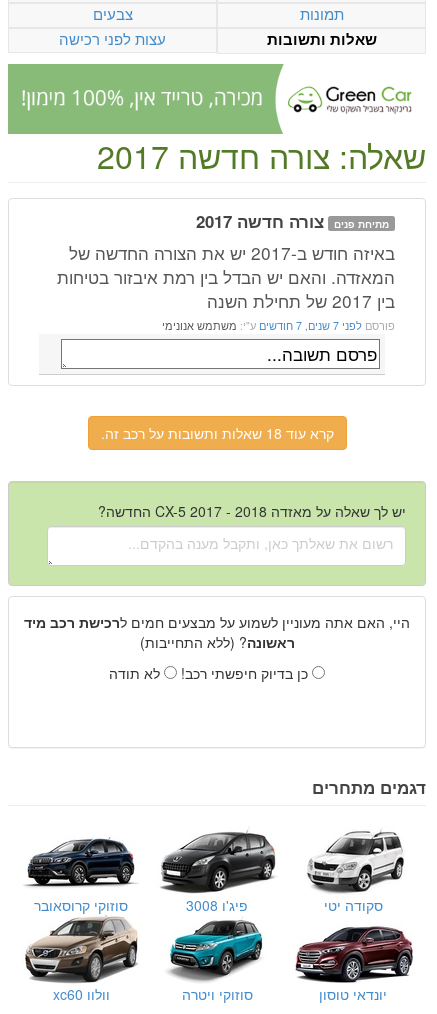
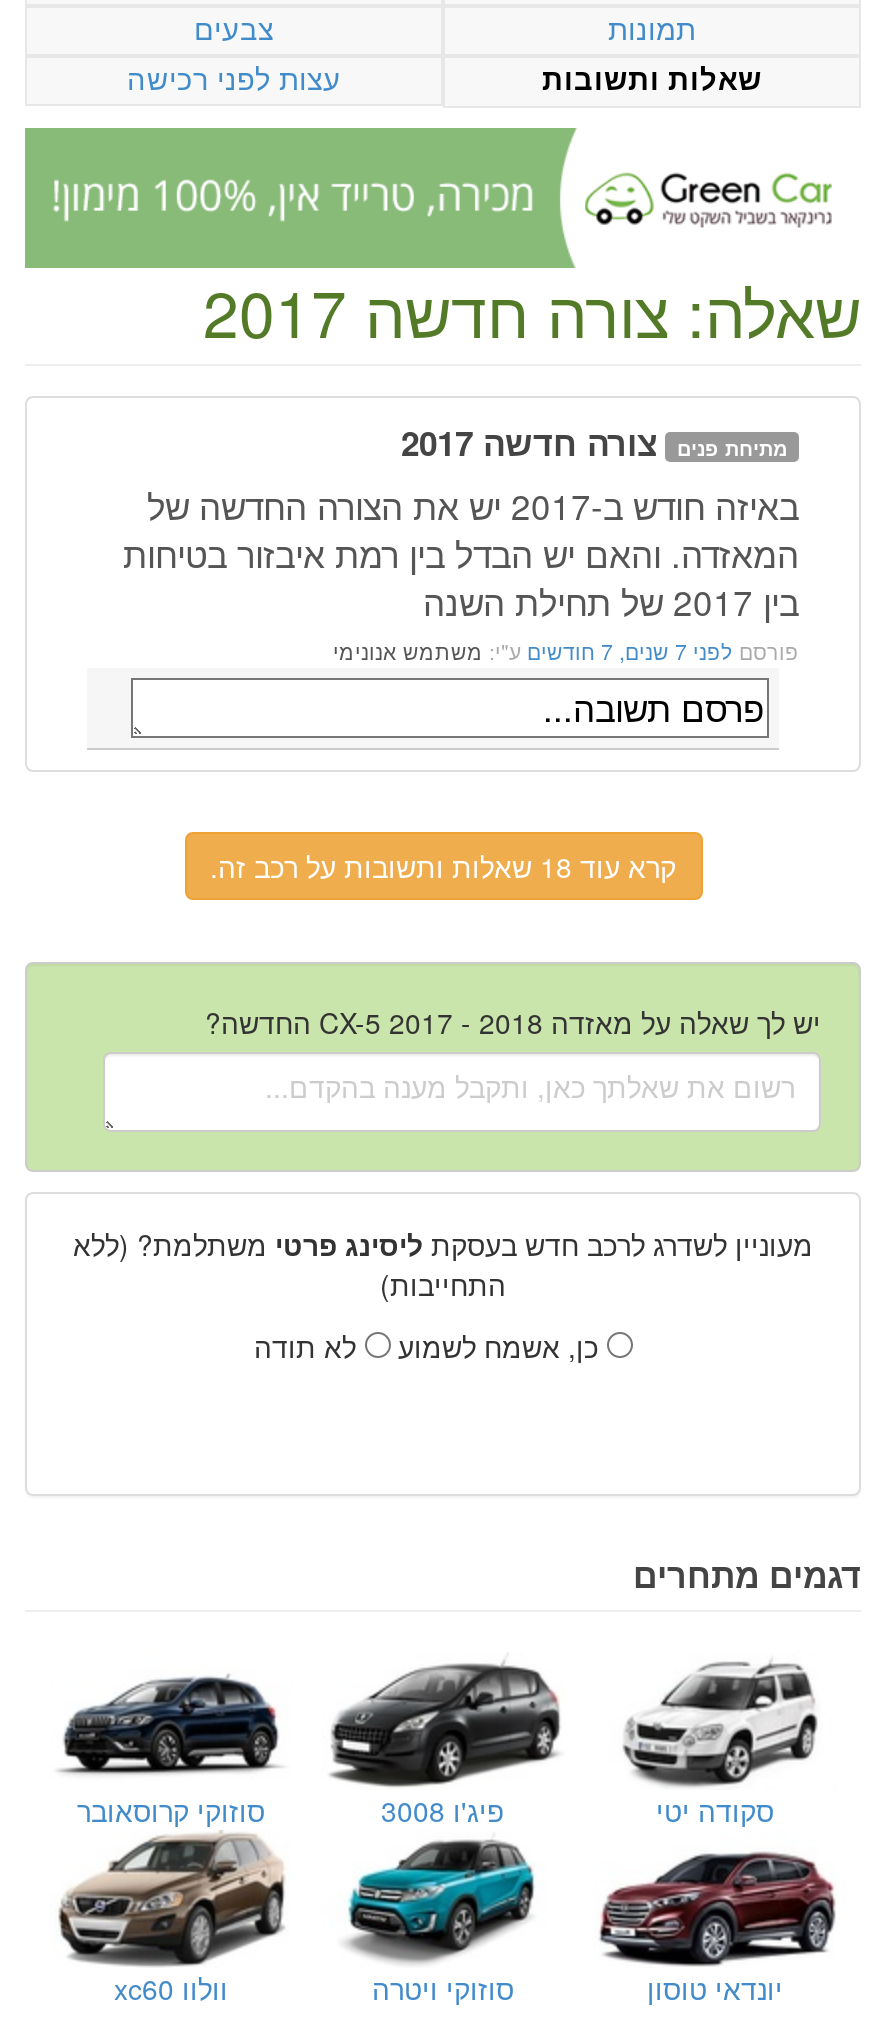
- היי, האם אתה מעוניין לשמוע על מבצעים חמים לרכישת רכב מיד
- ראשונה? (ללא התחייבות)
+ מעוניין לשדרג לרכב חדש בעסקת ליסינג פרטי משתלמת? (ללא
+ התחייבות)

- כן בדיוק חיפשתי רכב!
+ כן, אשמח לשמוע
